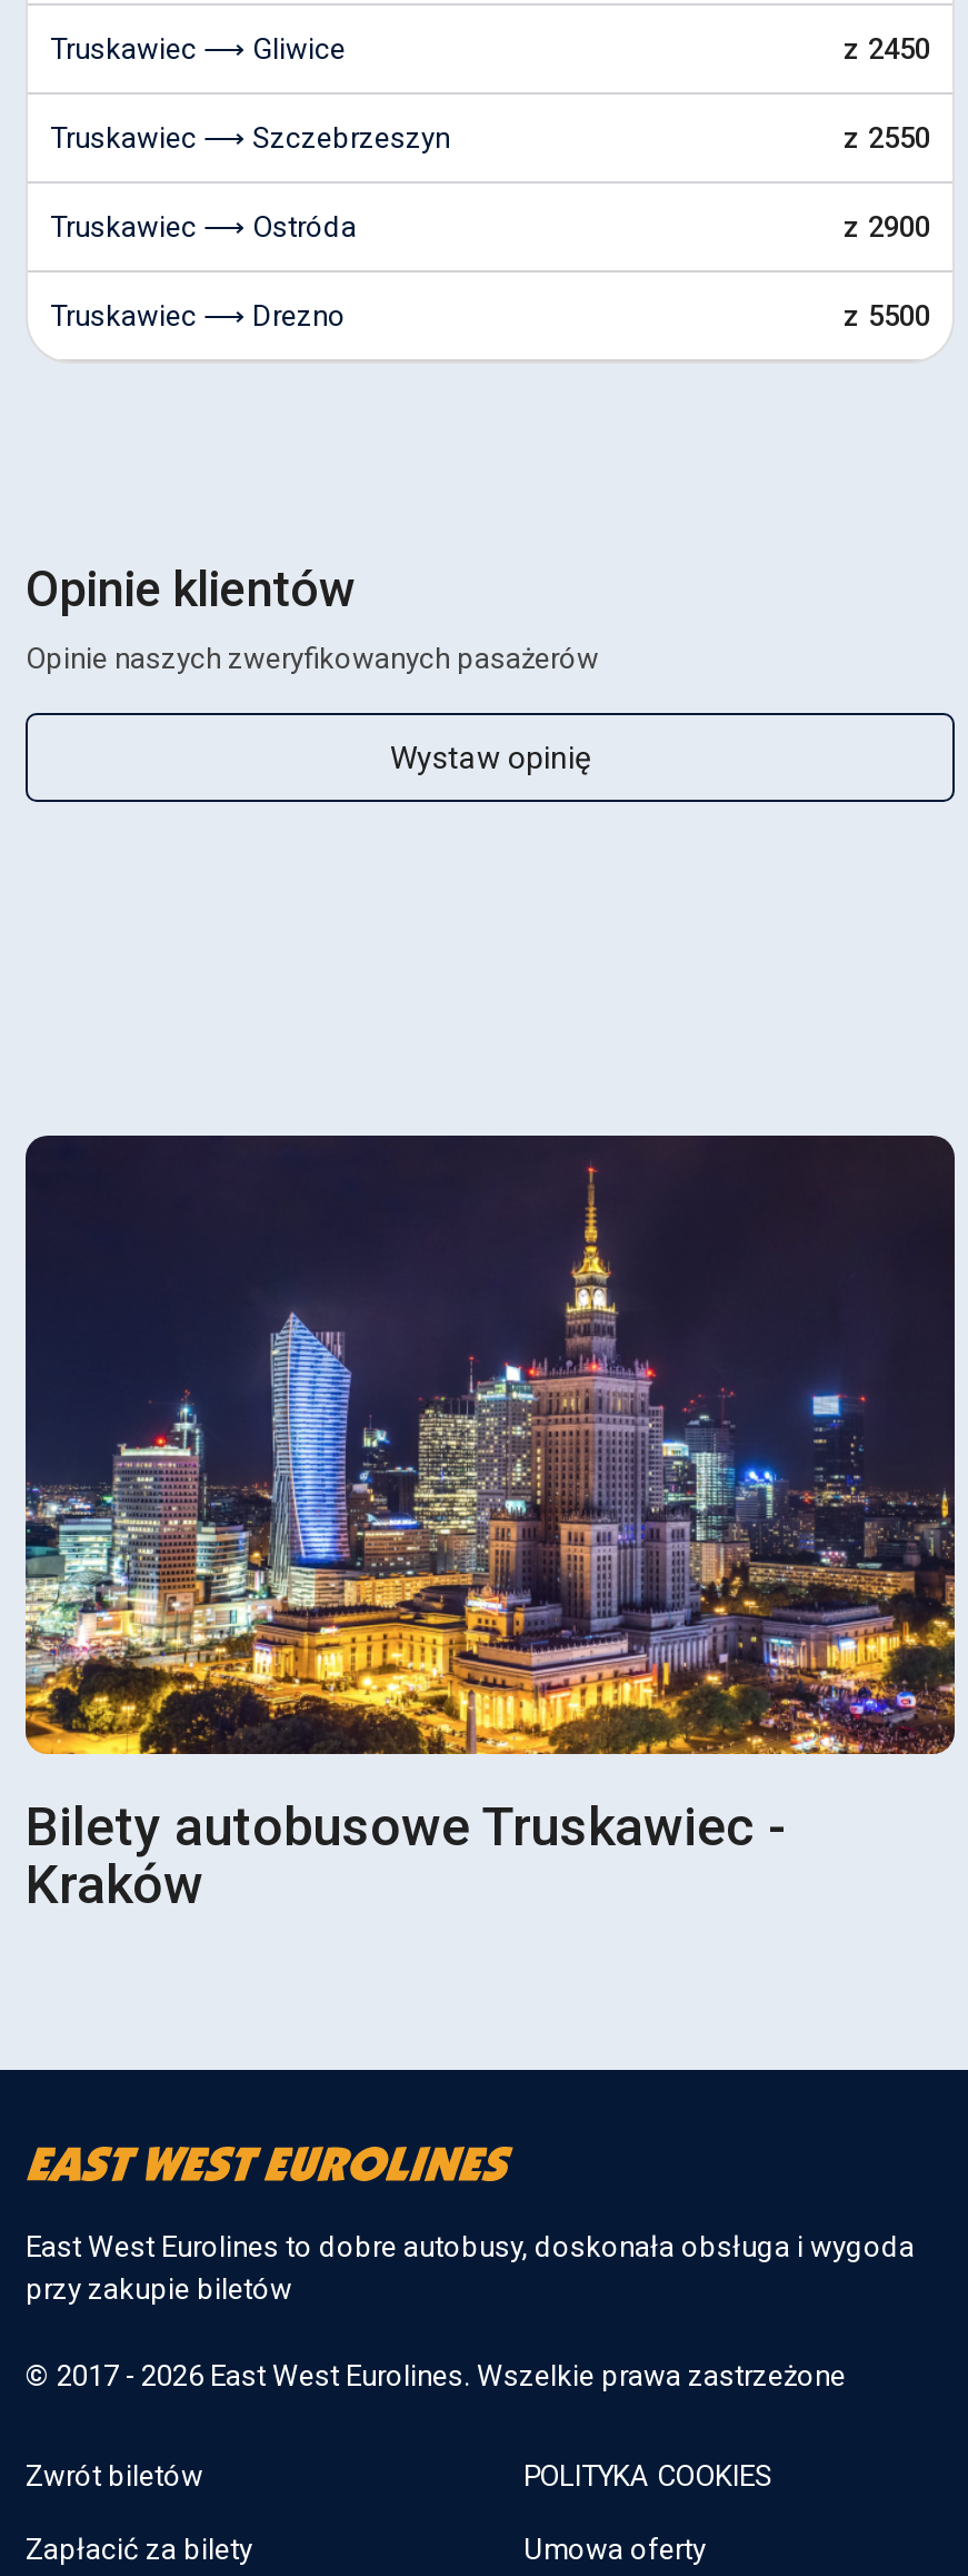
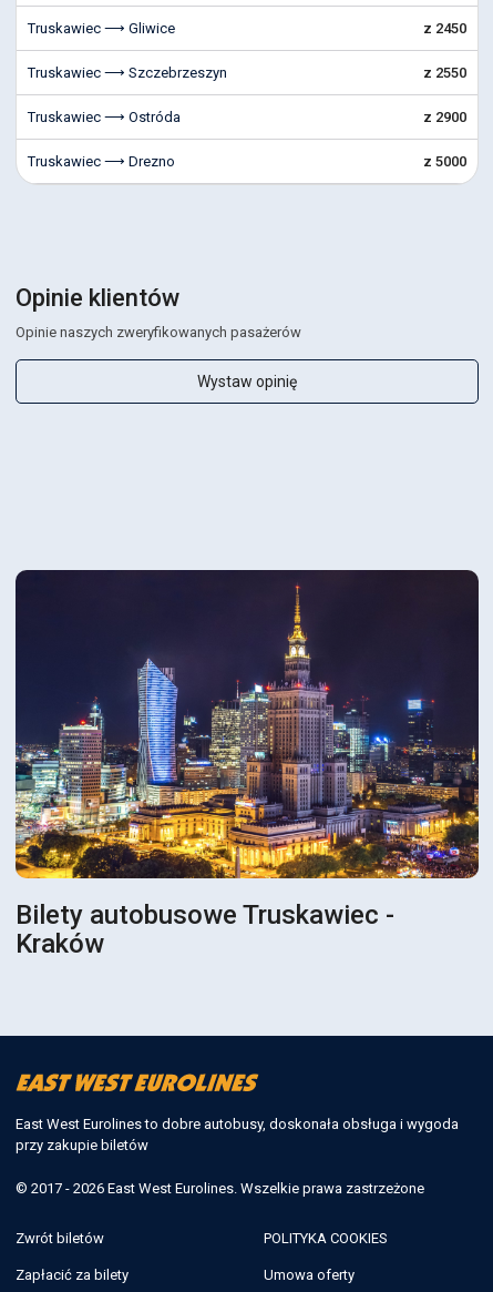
- z 5500
+ z 5000
